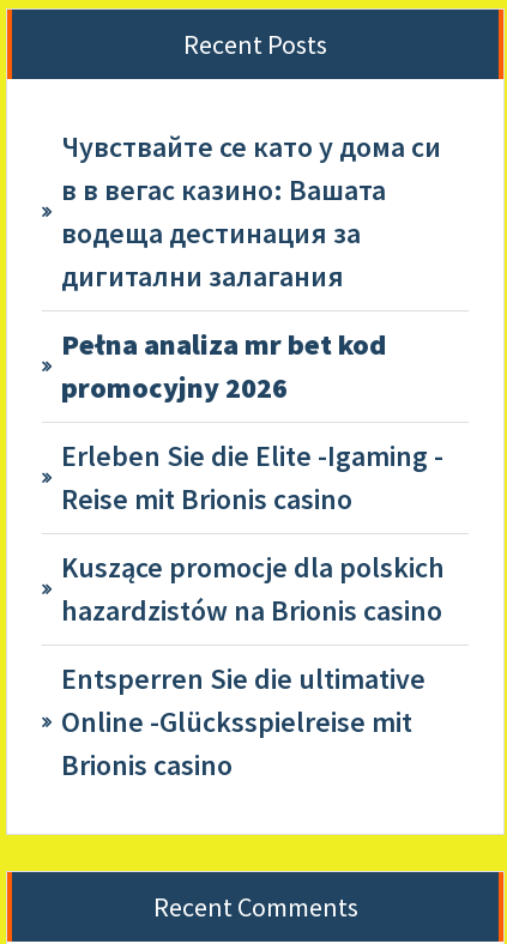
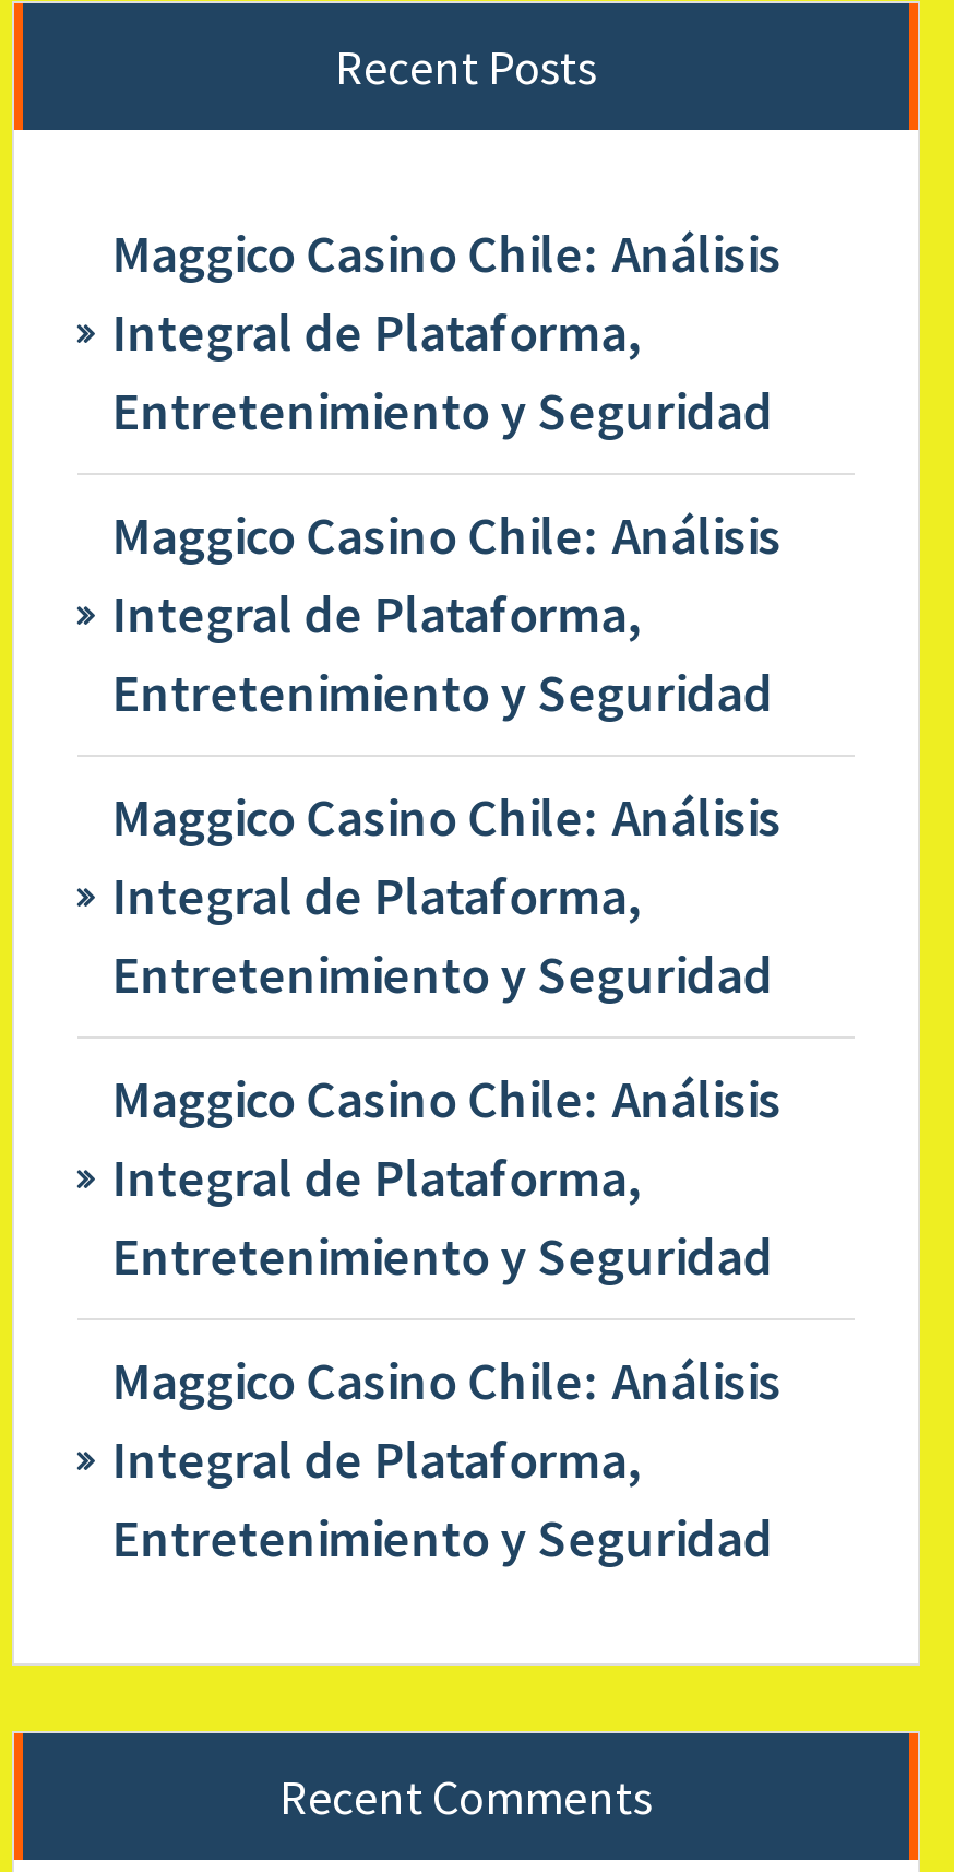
- Чувствайте се като у дома си
- в в вегас казино: Вашата
- водеща дестинация за
- дигитални залагания
+ Maggico Casino Chile: Análisis
+ Integral de Plataforma,
+ Entretenimiento y Seguridad

- Pełna analiza mr bet kod
- promocyjny 2026
+ Maggico Casino Chile: Análisis
+ Integral de Plataforma,
+ Entretenimiento y Seguridad

- Erleben Sie die Elite -Igaming -
- Reise mit Brionis casino
+ Maggico Casino Chile: Análisis
+ Integral de Plataforma,
+ Entretenimiento y Seguridad

- Kuszące promocje dla polskich
- hazardzistów na Brionis casino
+ Maggico Casino Chile: Análisis
+ Integral de Plataforma,
+ Entretenimiento y Seguridad

- Entsperren Sie die ultimative
- Online -Glücksspielreise mit
- Brionis casino
+ Maggico Casino Chile: Análisis
+ Integral de Plataforma,
+ Entretenimiento y Seguridad
